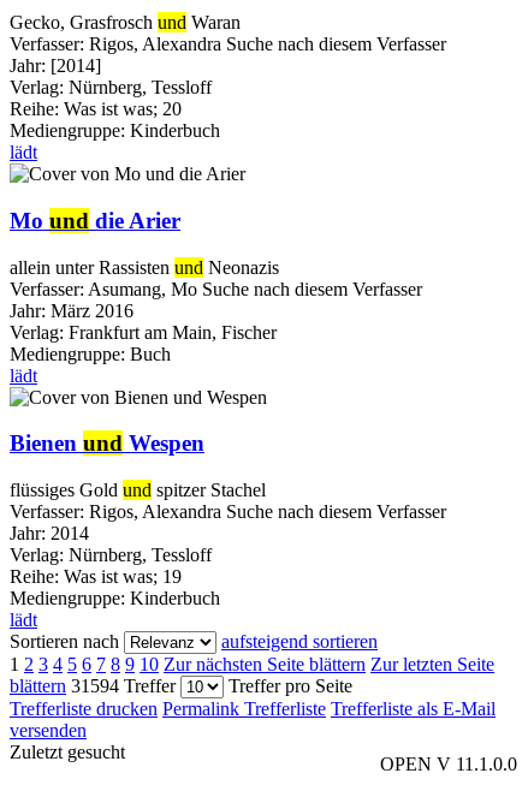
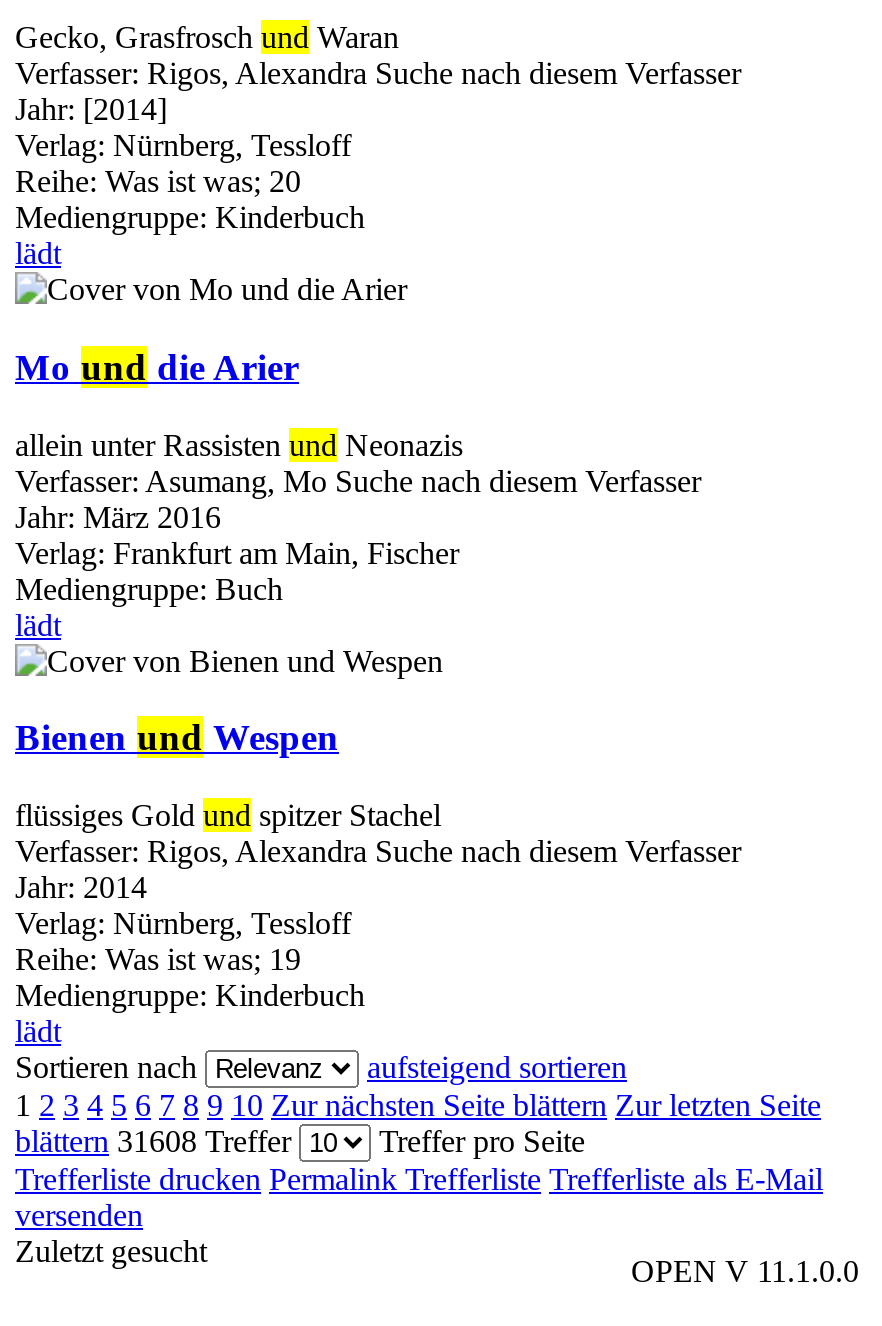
- blättern 31594 Treffer
+ blättern 31608 Treffer
